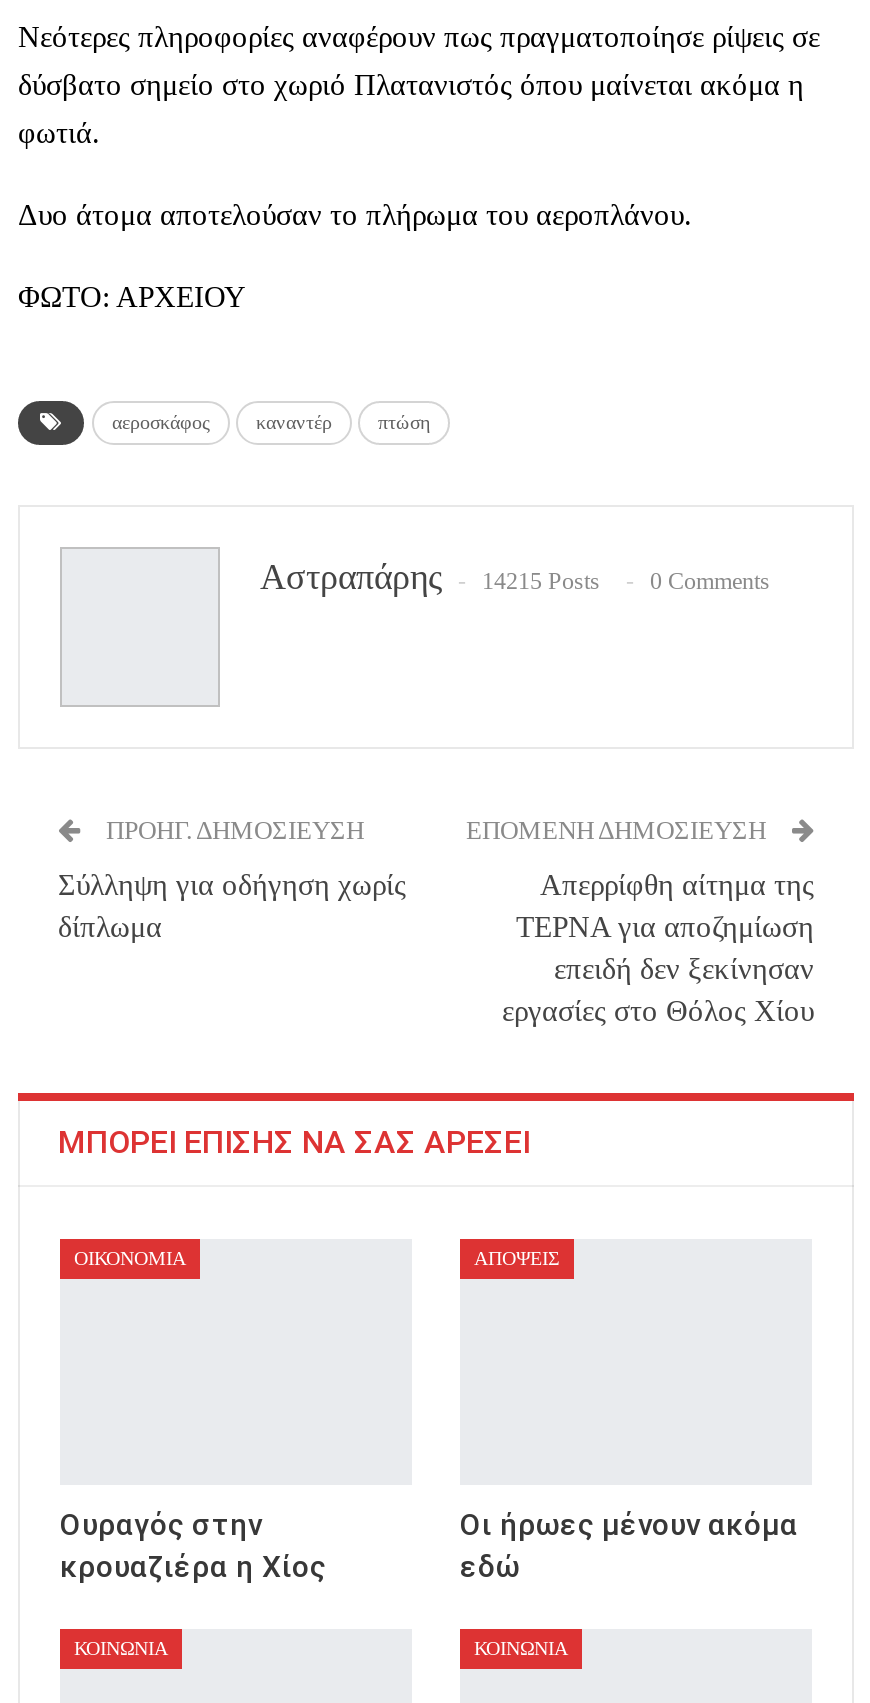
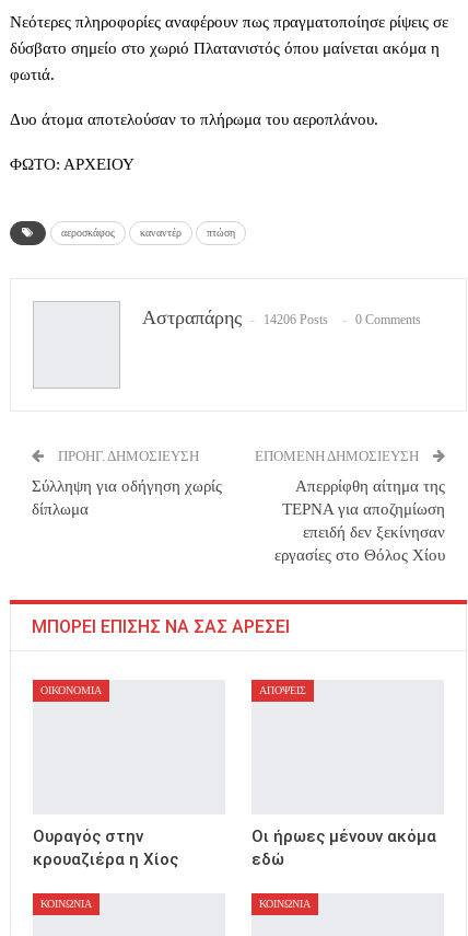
- Αστραπάρης 14215 Posts 0 Comments
+ Αστραπάρης 14206 Posts 0 Comments
